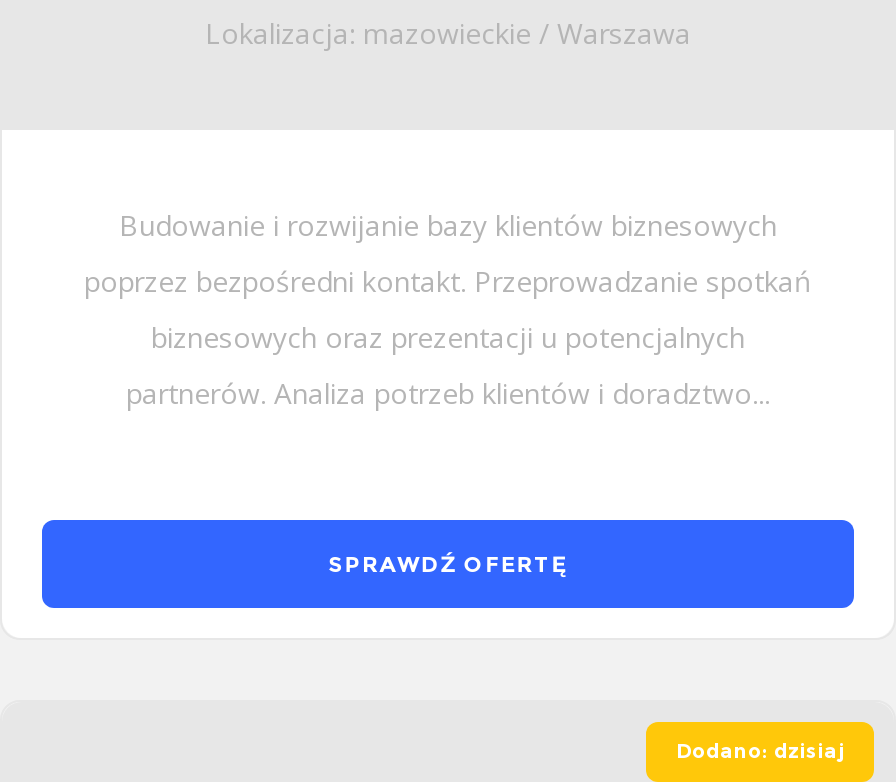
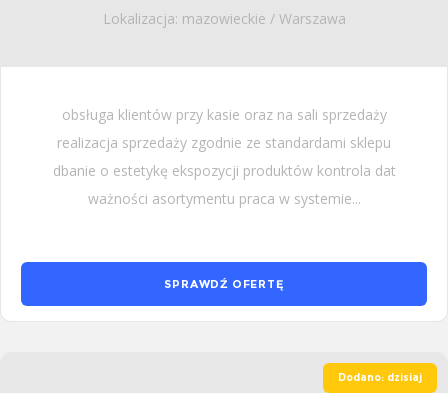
- Budowanie i rozwijanie bazy klientów biznesowych
+ obsługa klientów przy kasie oraz na sali sprzedaży

- poprzez bezpośredni kontakt. Przeprowadzanie spotkań
+ realizacja sprzedaży zgodnie ze standardami sklepu

- biznesowych oraz prezentacji u potencjalnych
+ dbanie o estetykę ekspozycji produktów kontrola dat

- partnerów. Analiza potrzeb klientów i doradztwo...
+ ważności asortymentu praca w systemie...
